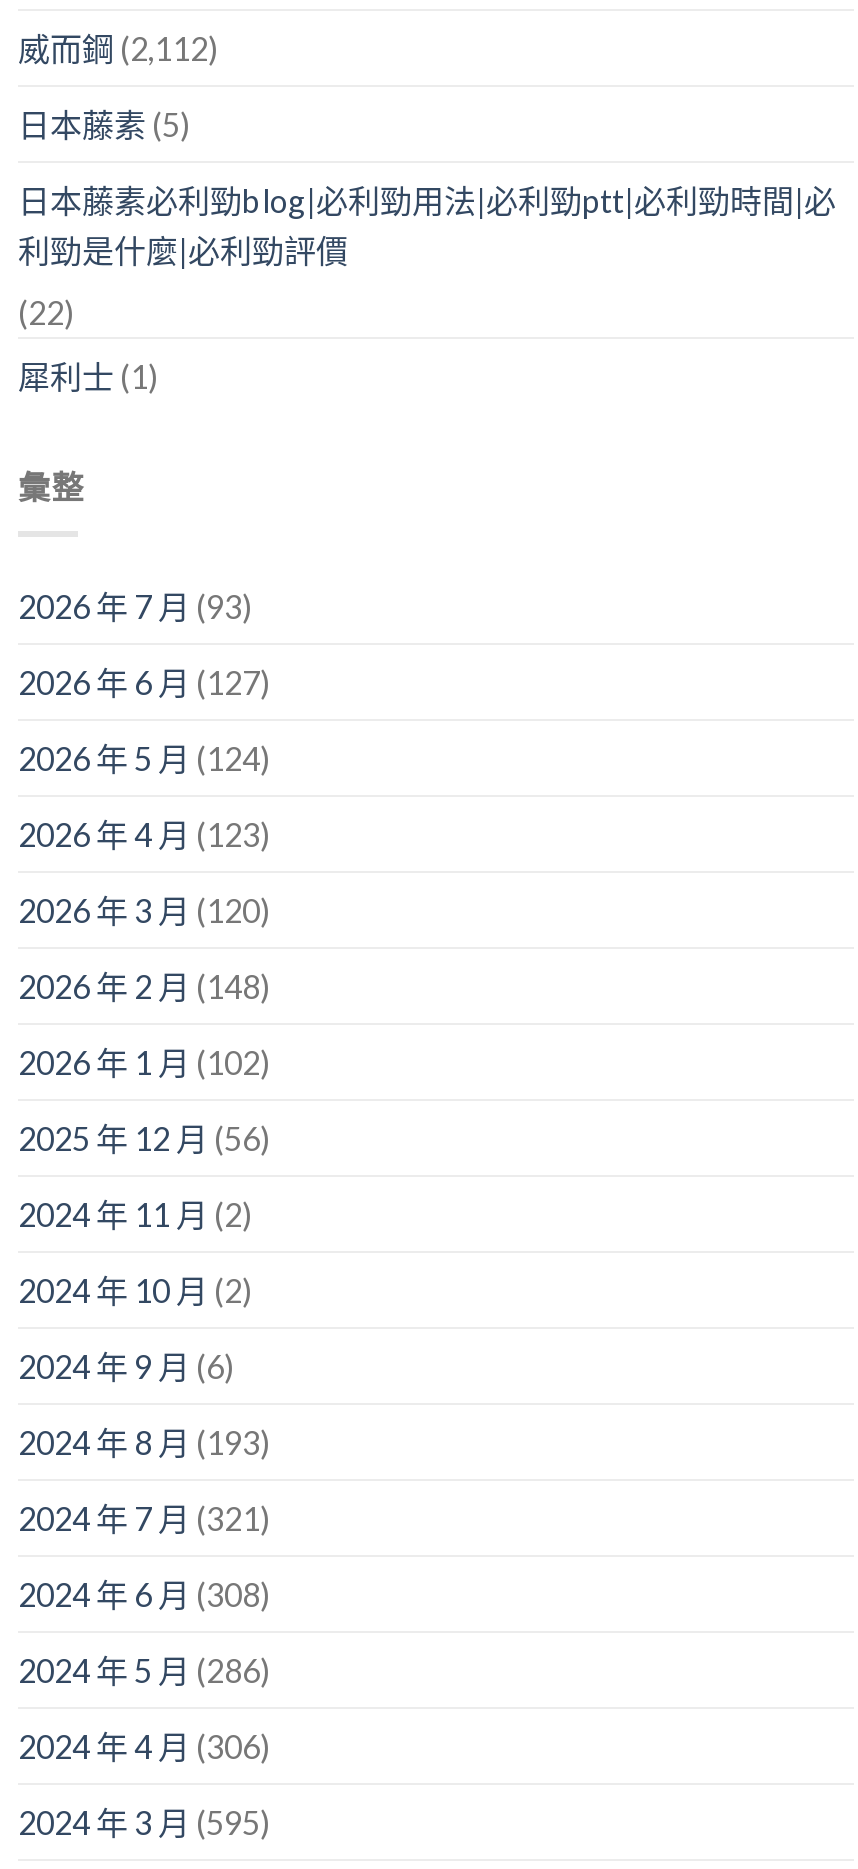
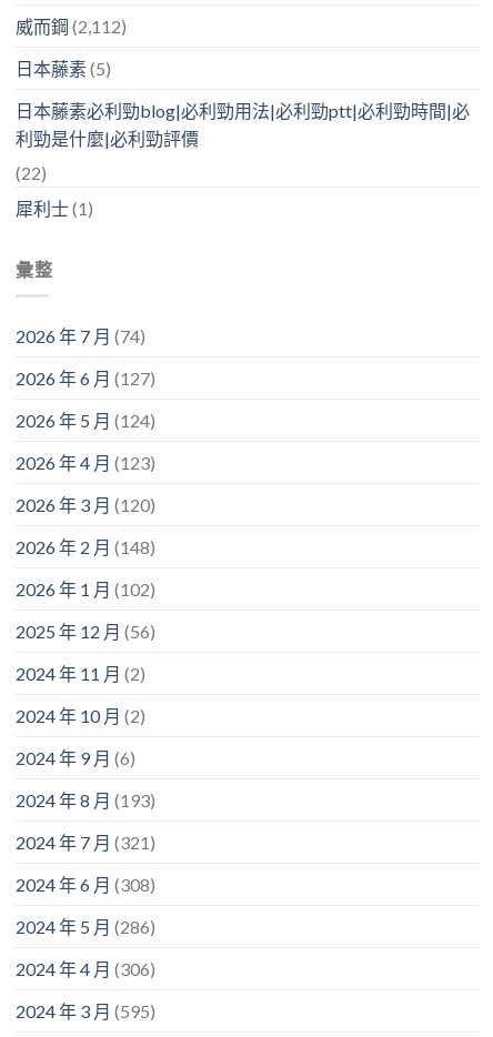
- 2026 年 7 月(93)
+ 2026 年 7 月(74)
